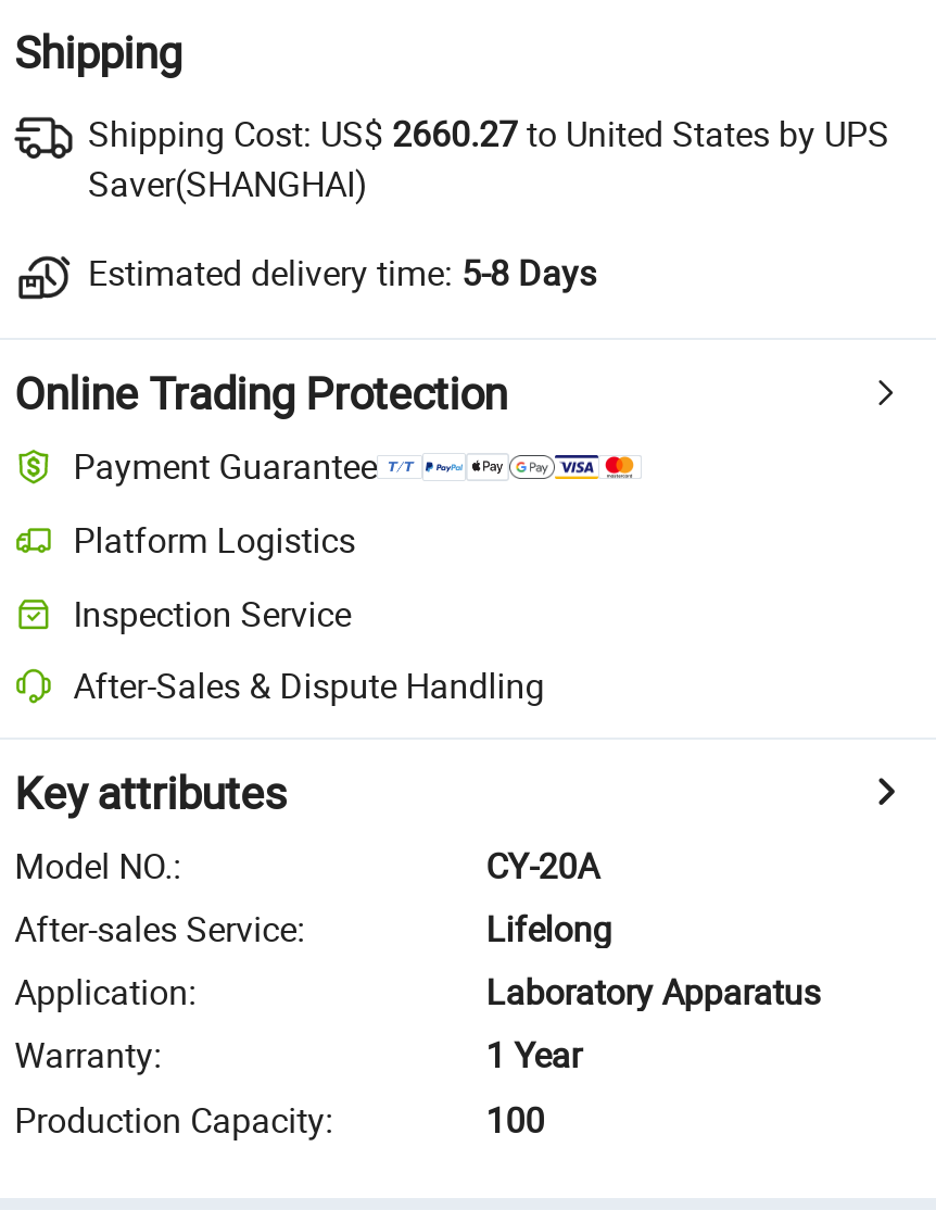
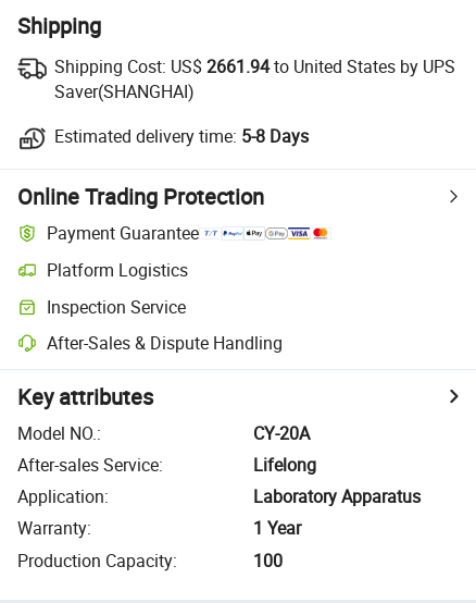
- Shipping Cost: US$2660.27 to United States by UPS
+ Shipping Cost: US$2661.94 to United States by UPS
